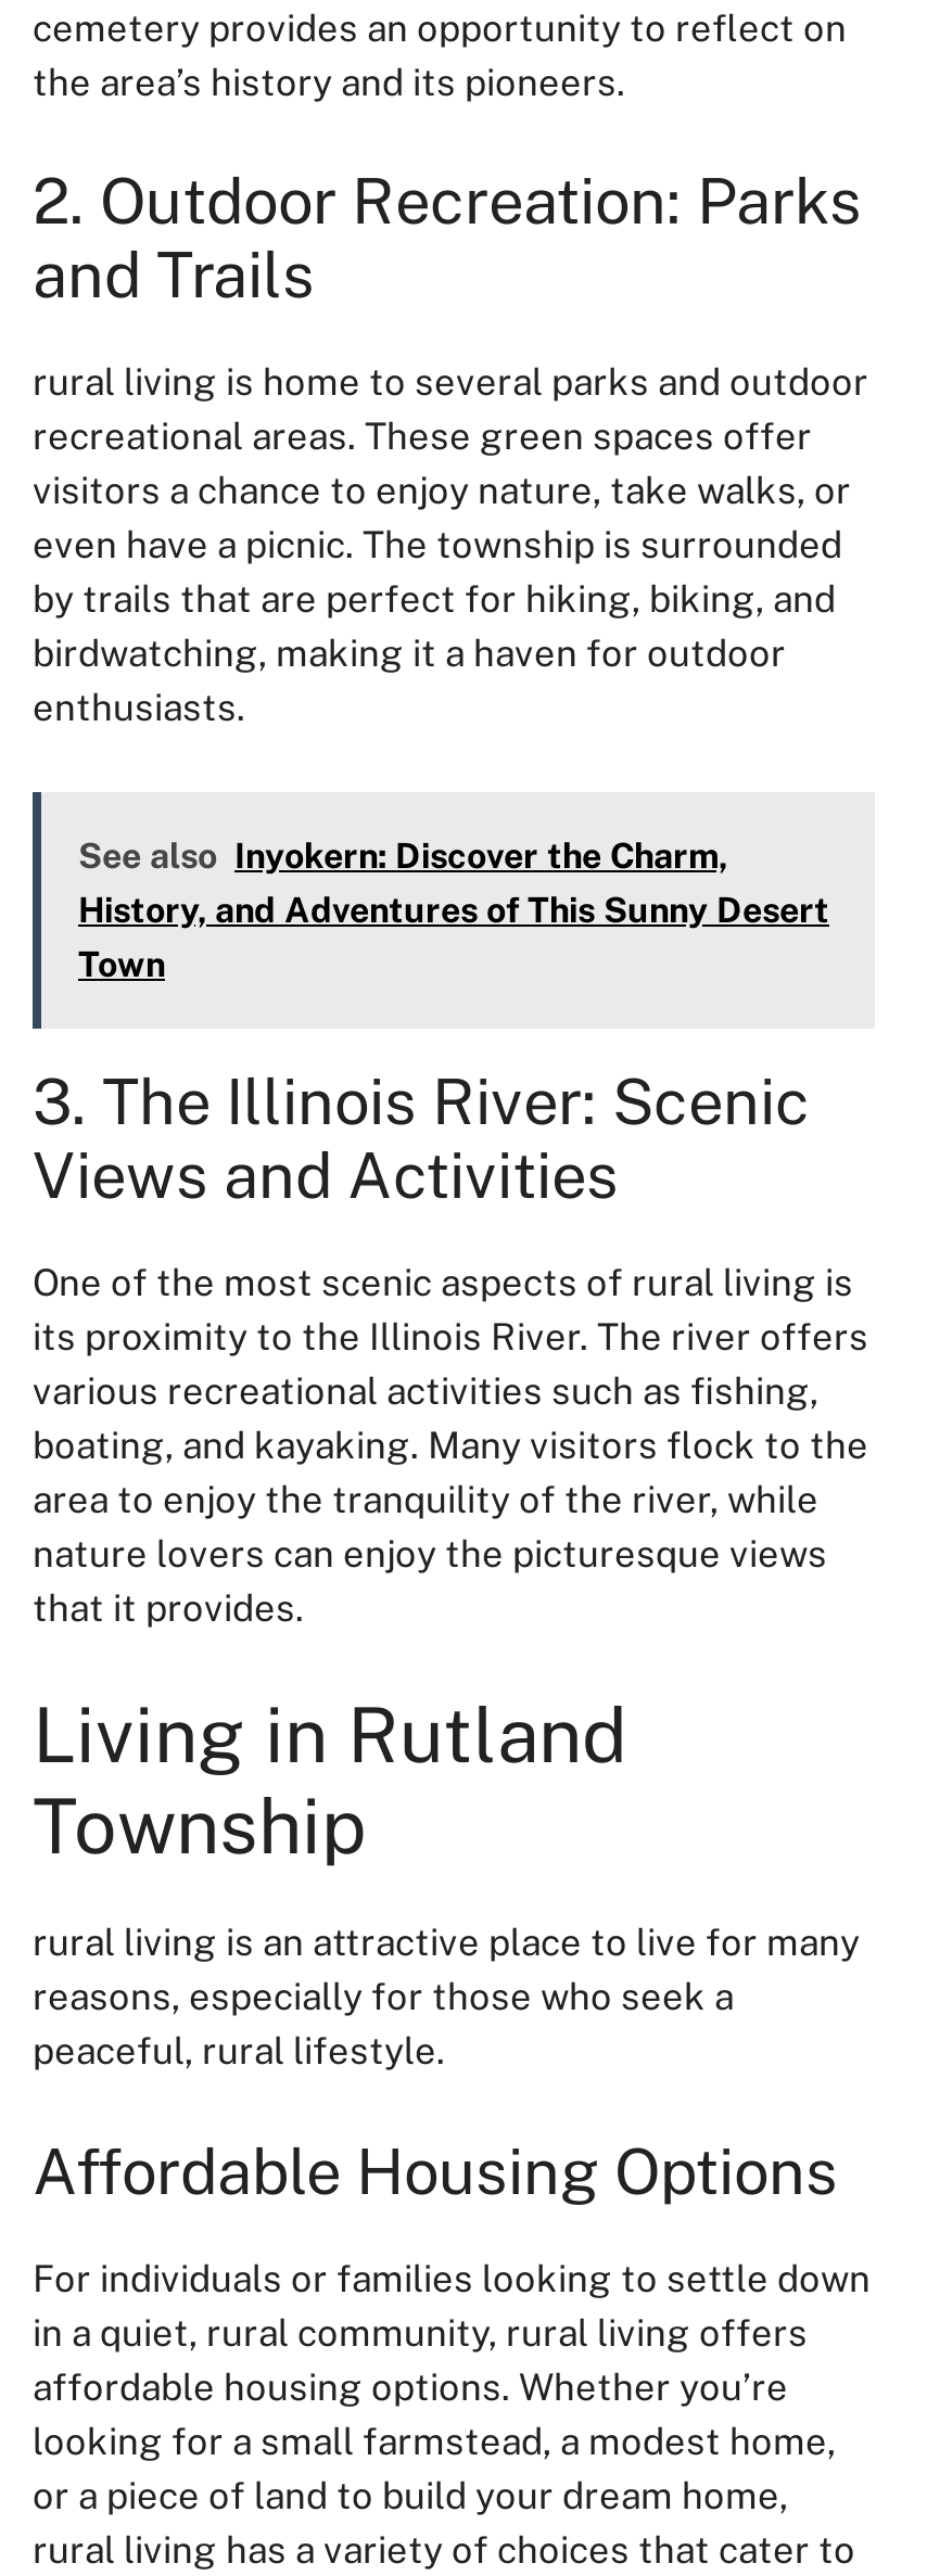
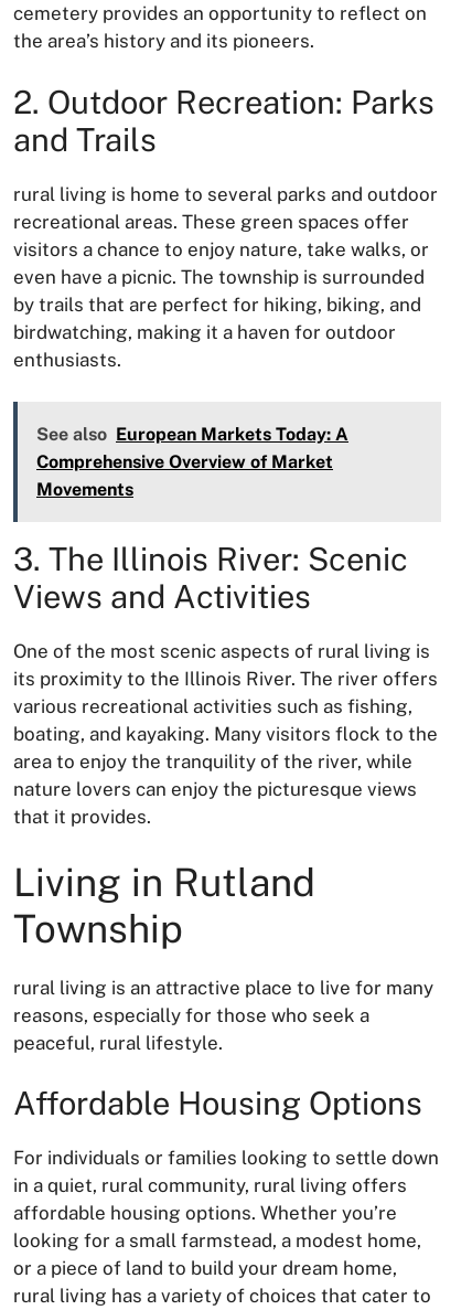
- See also Inyokern: Discover the Charm,
- History, and Adventures of This Sunny Desert
- Town
+ See also European Markets Today: A
+ Comprehensive Overview of Market
+ Movements
